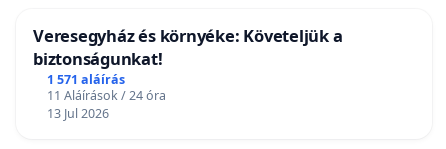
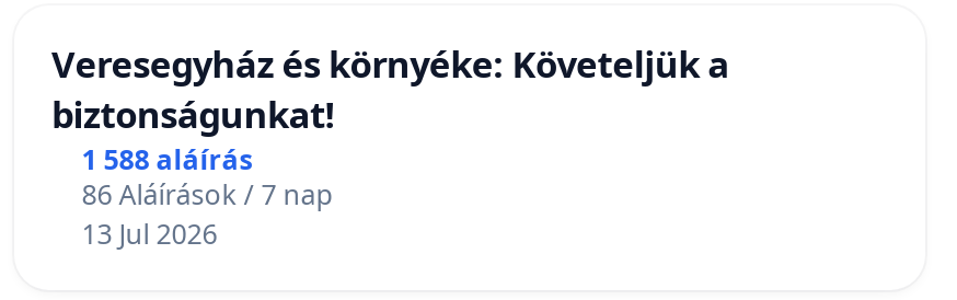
- 1 571 aláírás
+ 1 588 aláírás

- 11 Aláírások / 24 óra
+ 86 Aláírások / 7 nap
